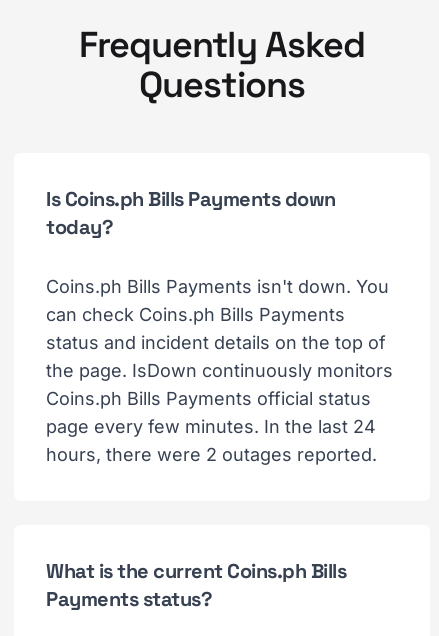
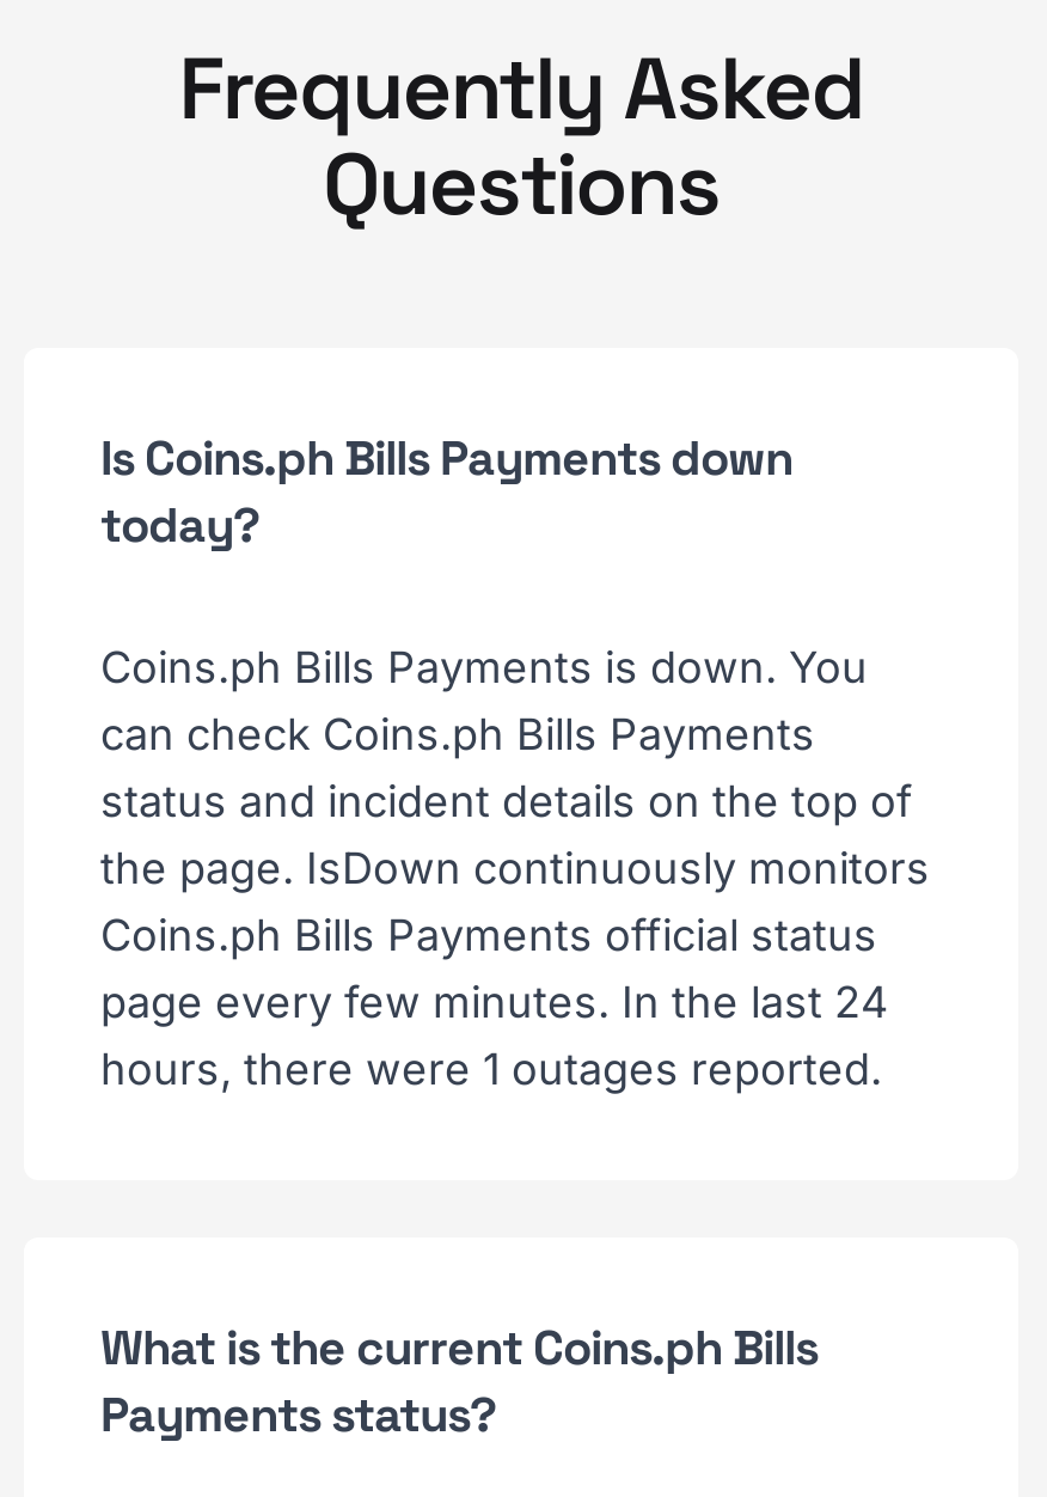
- Coins.ph Bills Payments isn't down. You
+ Coins.ph Bills Payments is down. You

- hours, there were 2 outages reported.
+ hours, there were 1 outages reported.
